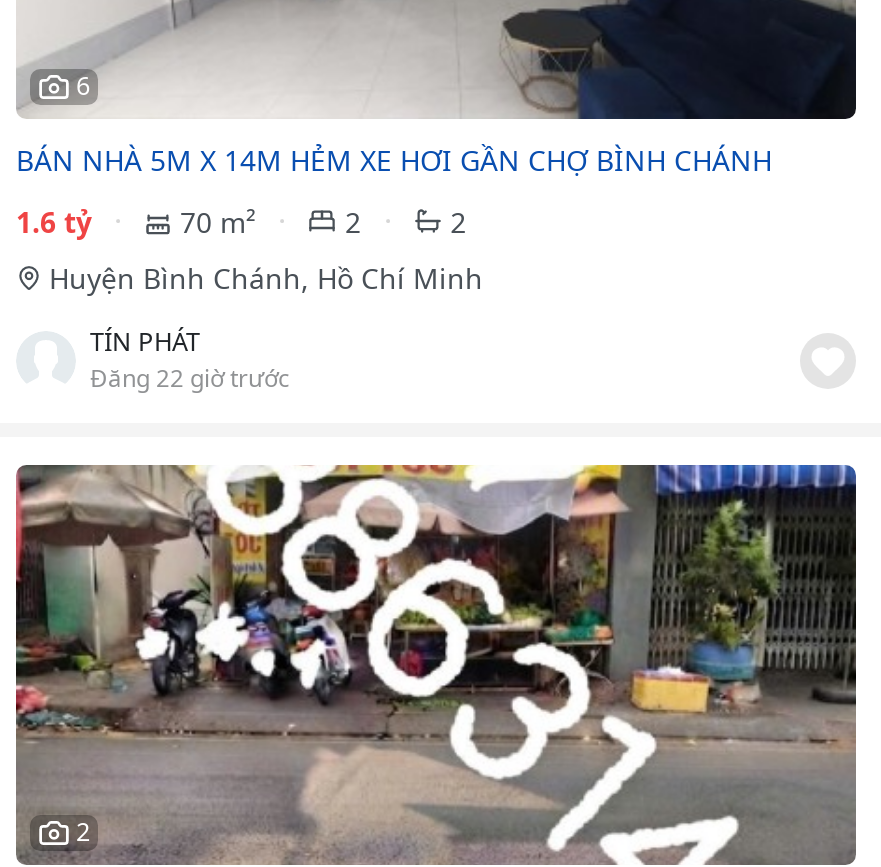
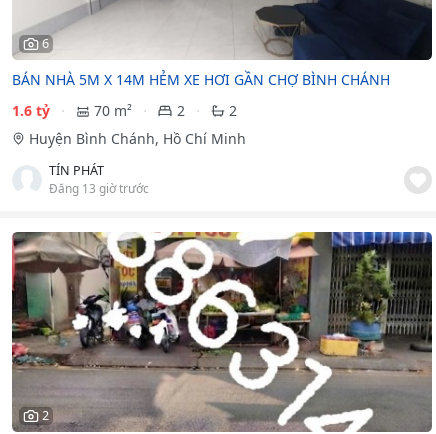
- Đăng 22 giờ trước
+ Đăng 13 giờ trước
